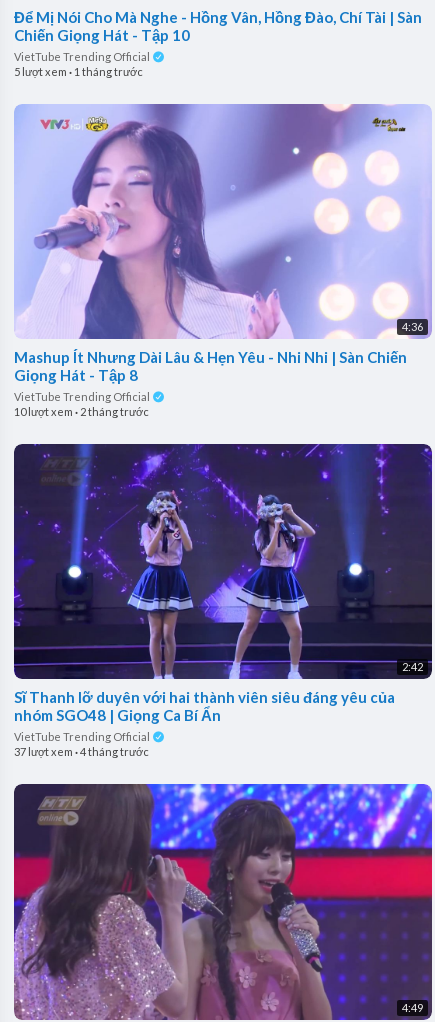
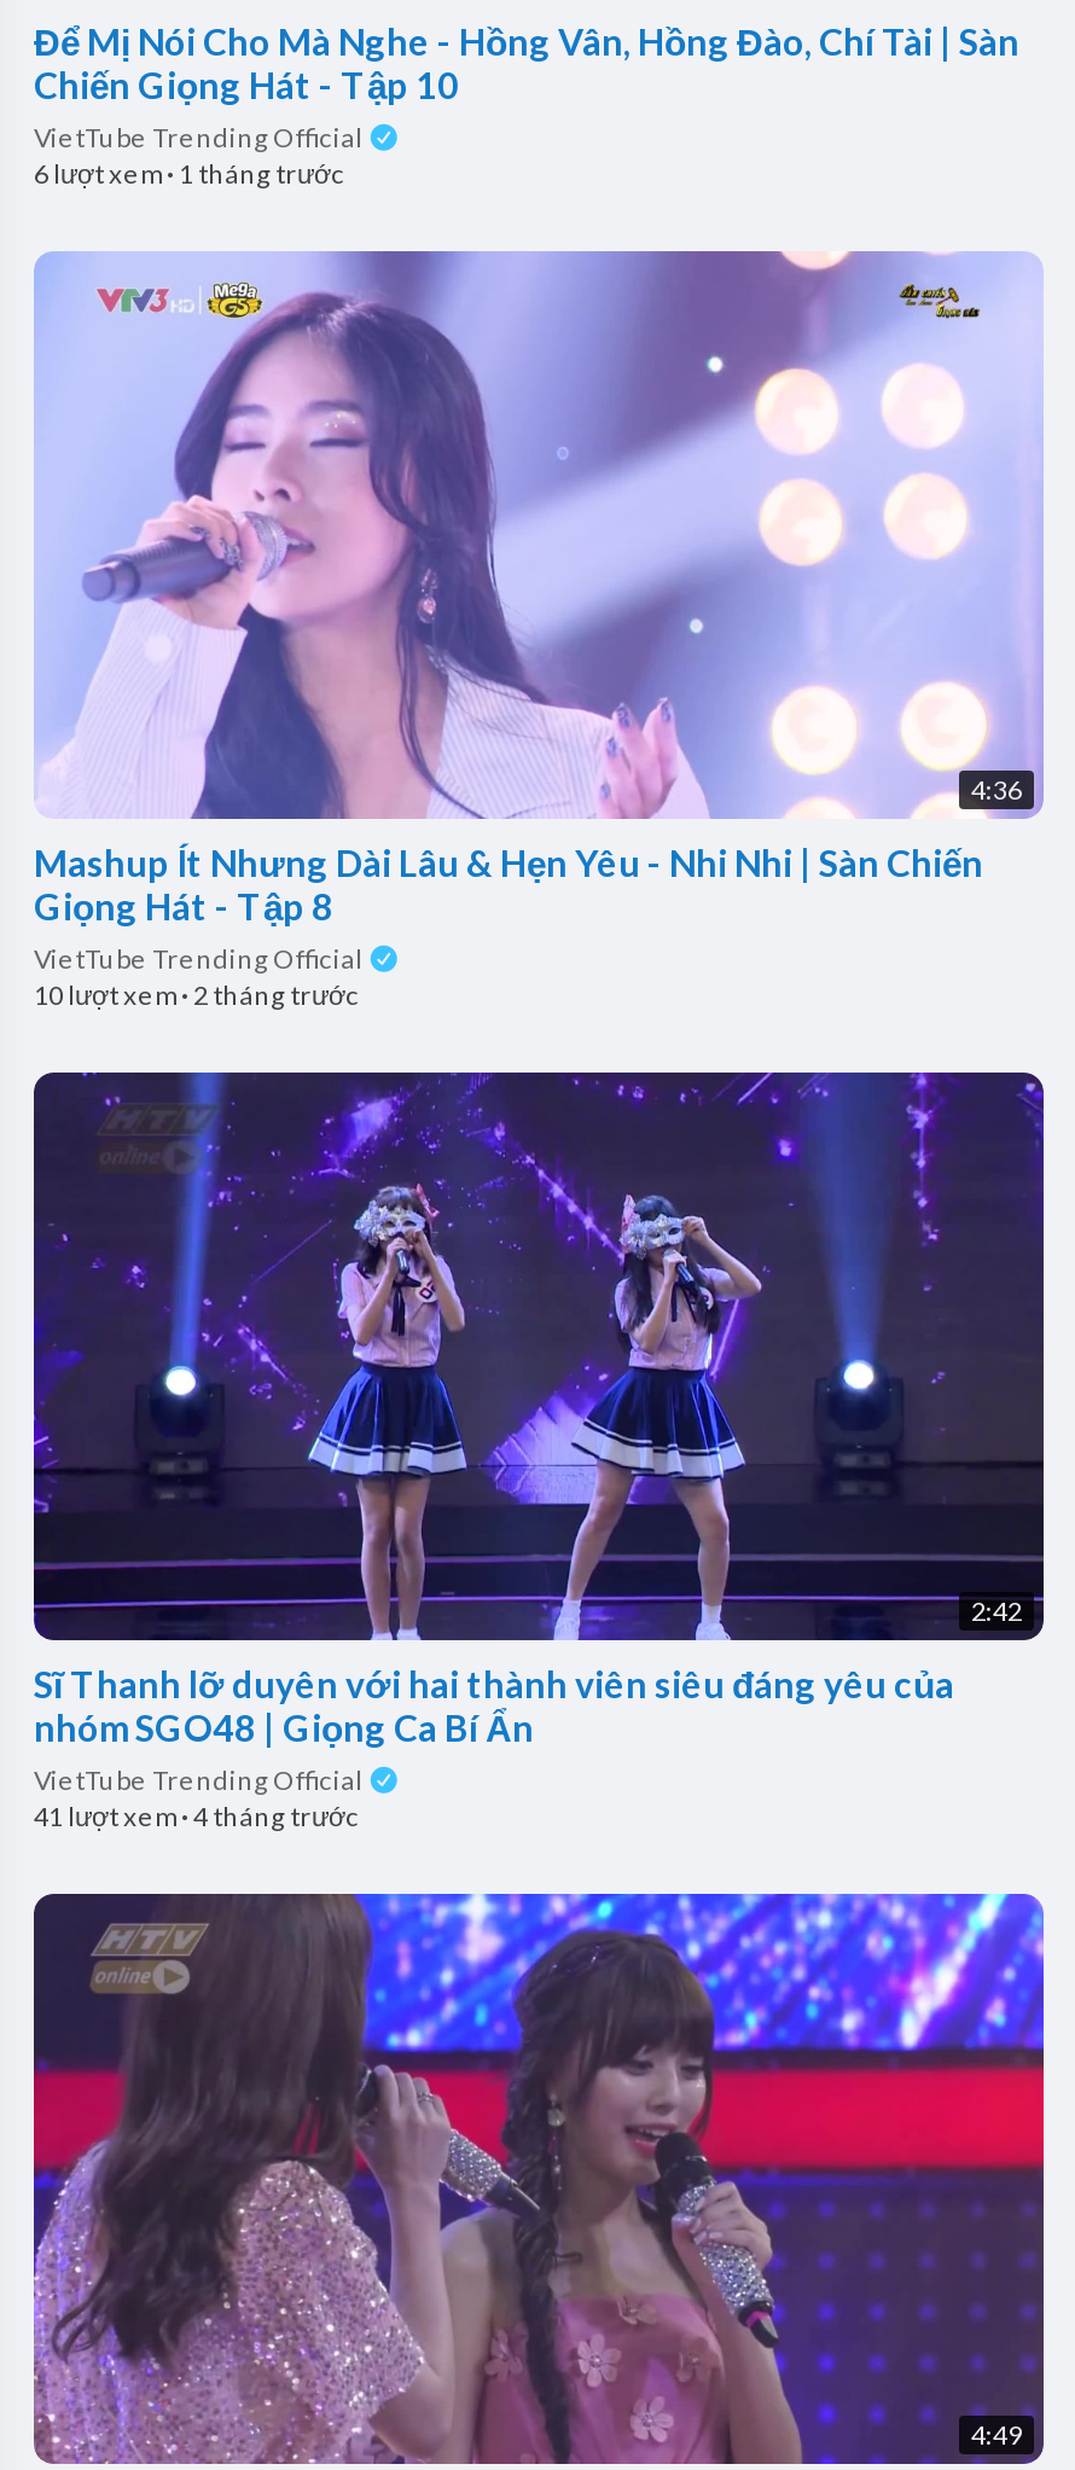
- 5 lượt xem · 1 tháng trước
+ 6 lượt xem · 1 tháng trước

- 37 lượt xem · 4 tháng trước
+ 41 lượt xem · 4 tháng trước
